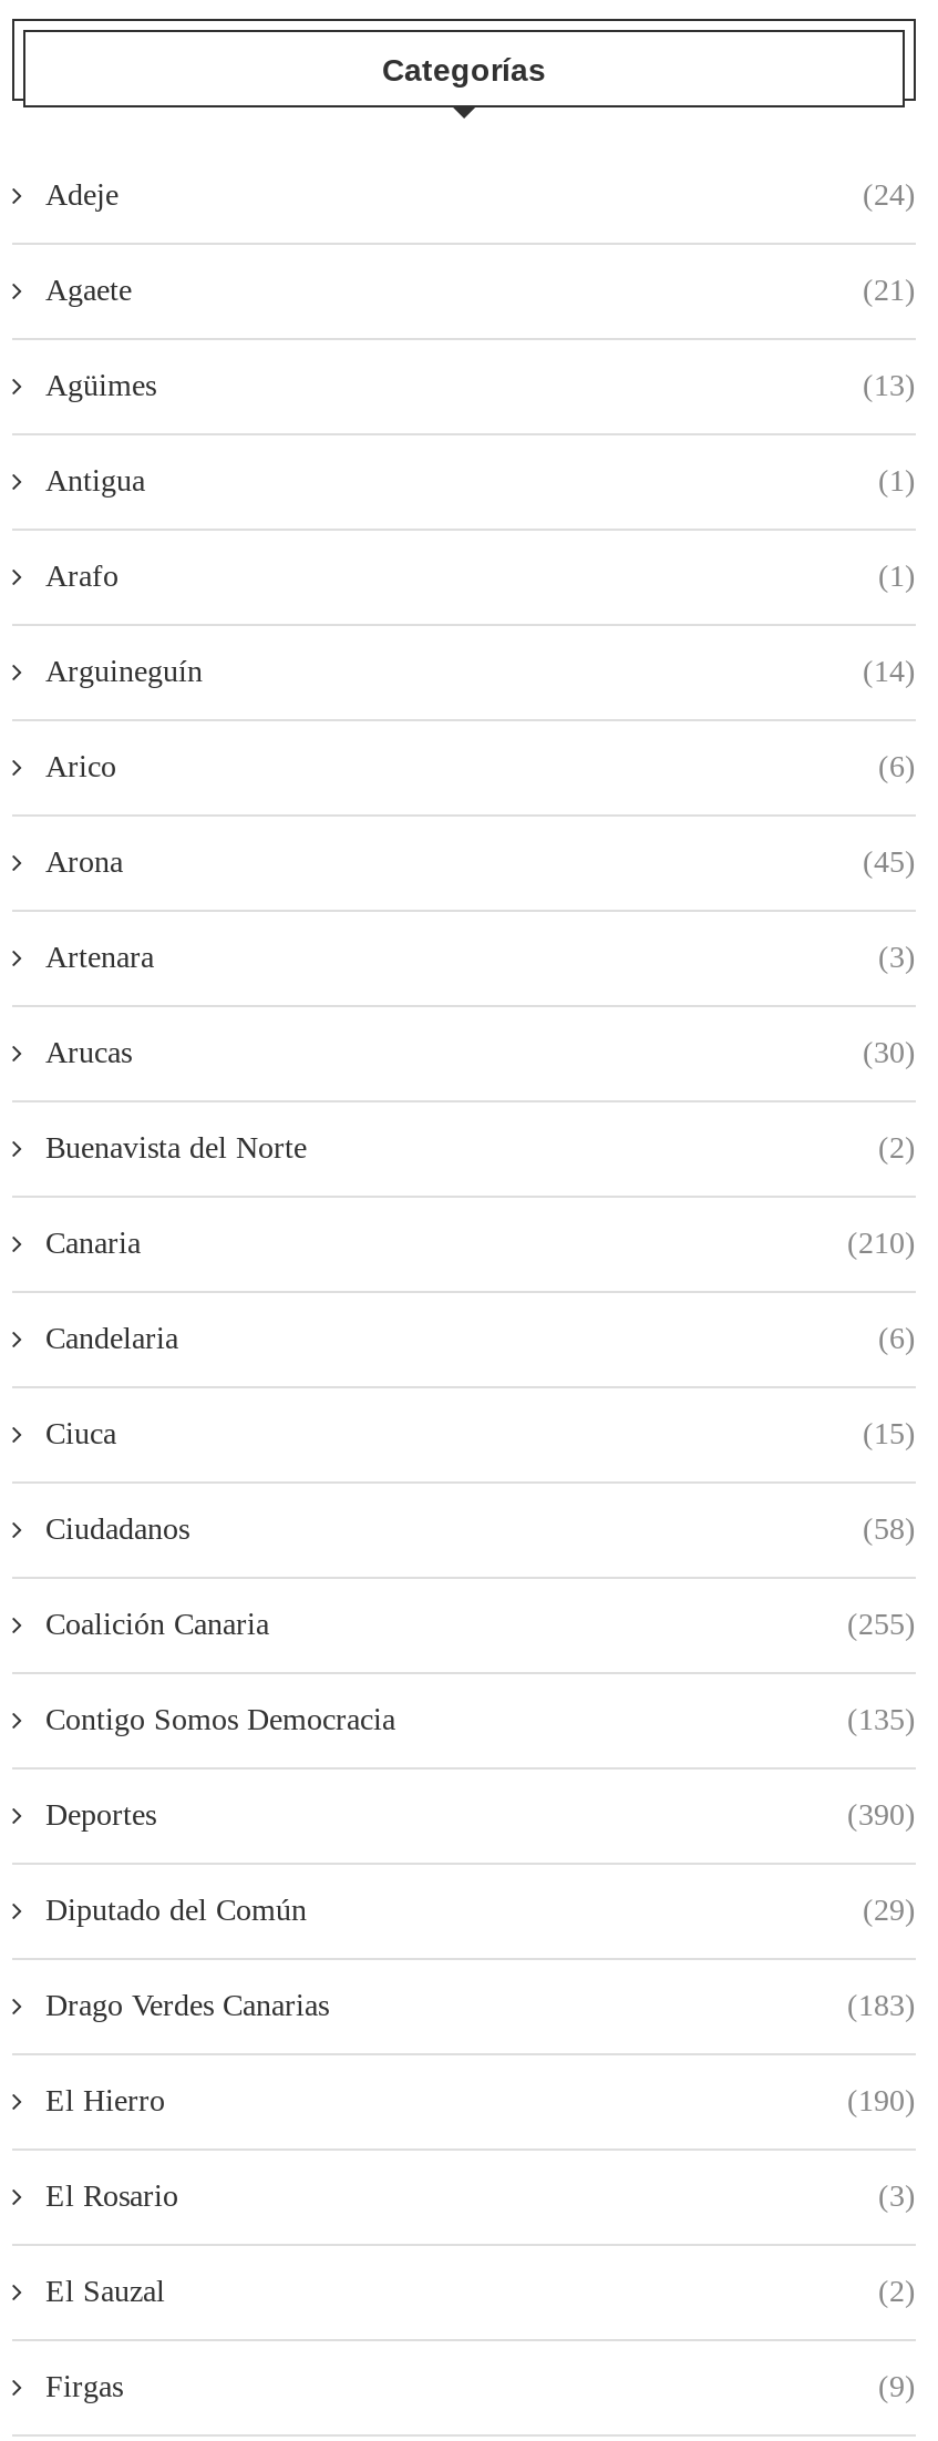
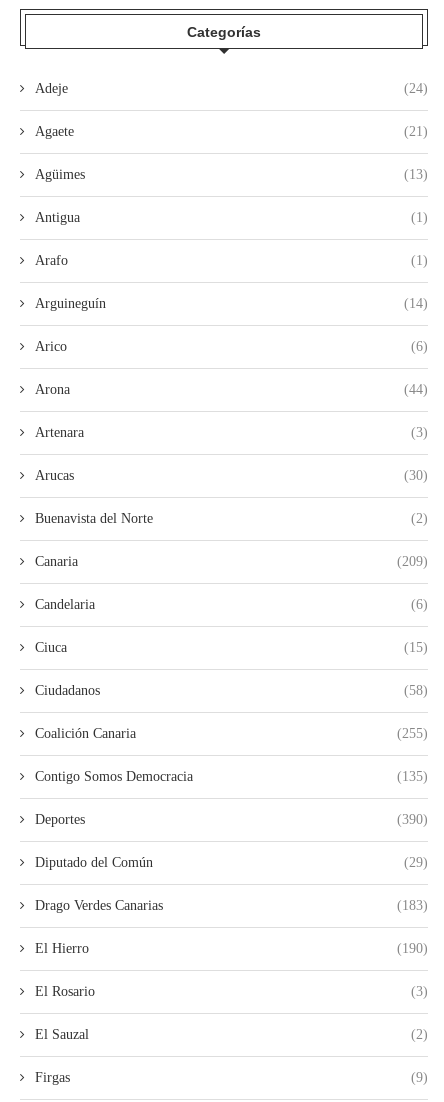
- (45)
+ (44)

- (210)
+ (209)
